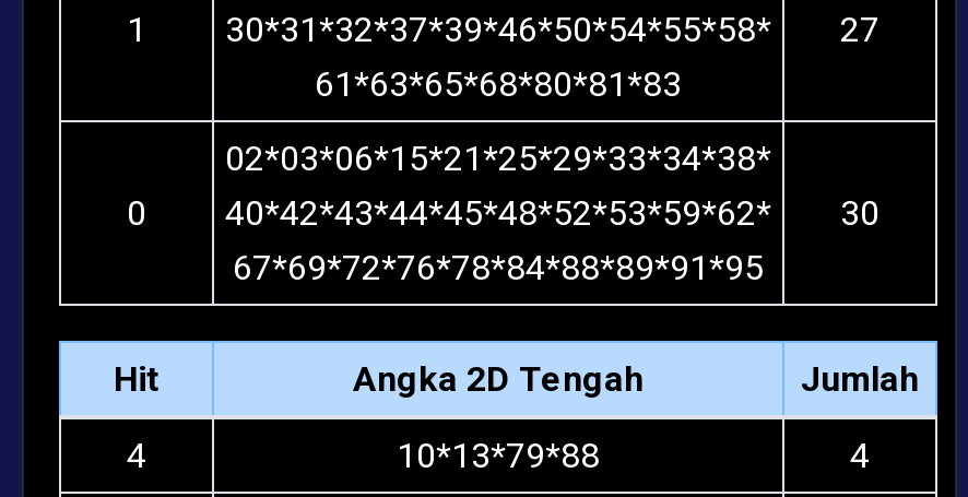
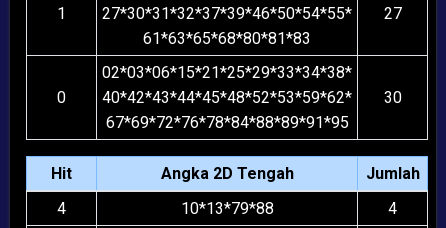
- 1 30*31*32*37*39*46*50*54*55*58* 27
+ 1 27*30*31*32*37*39*46*50*54*55* 27
